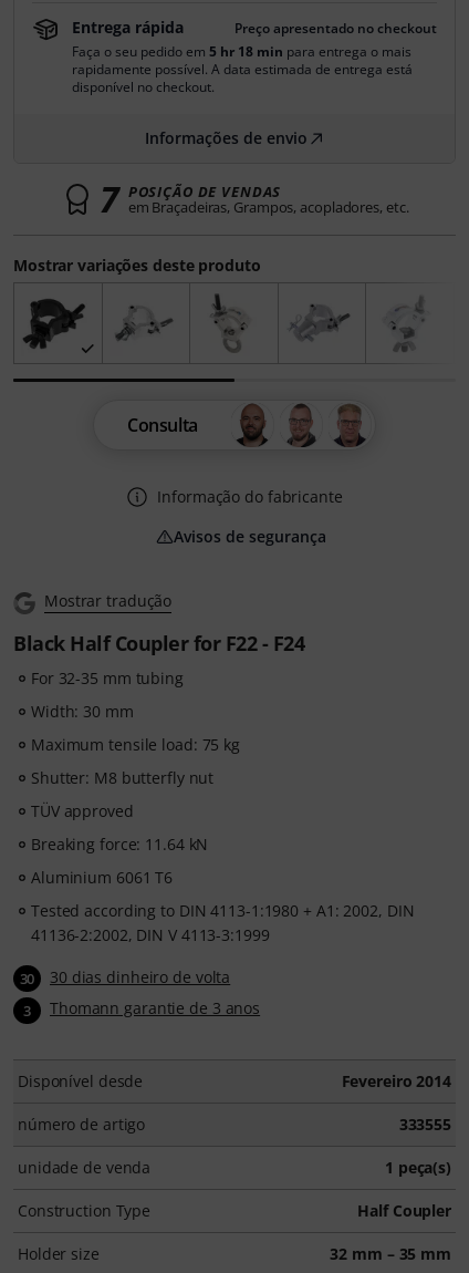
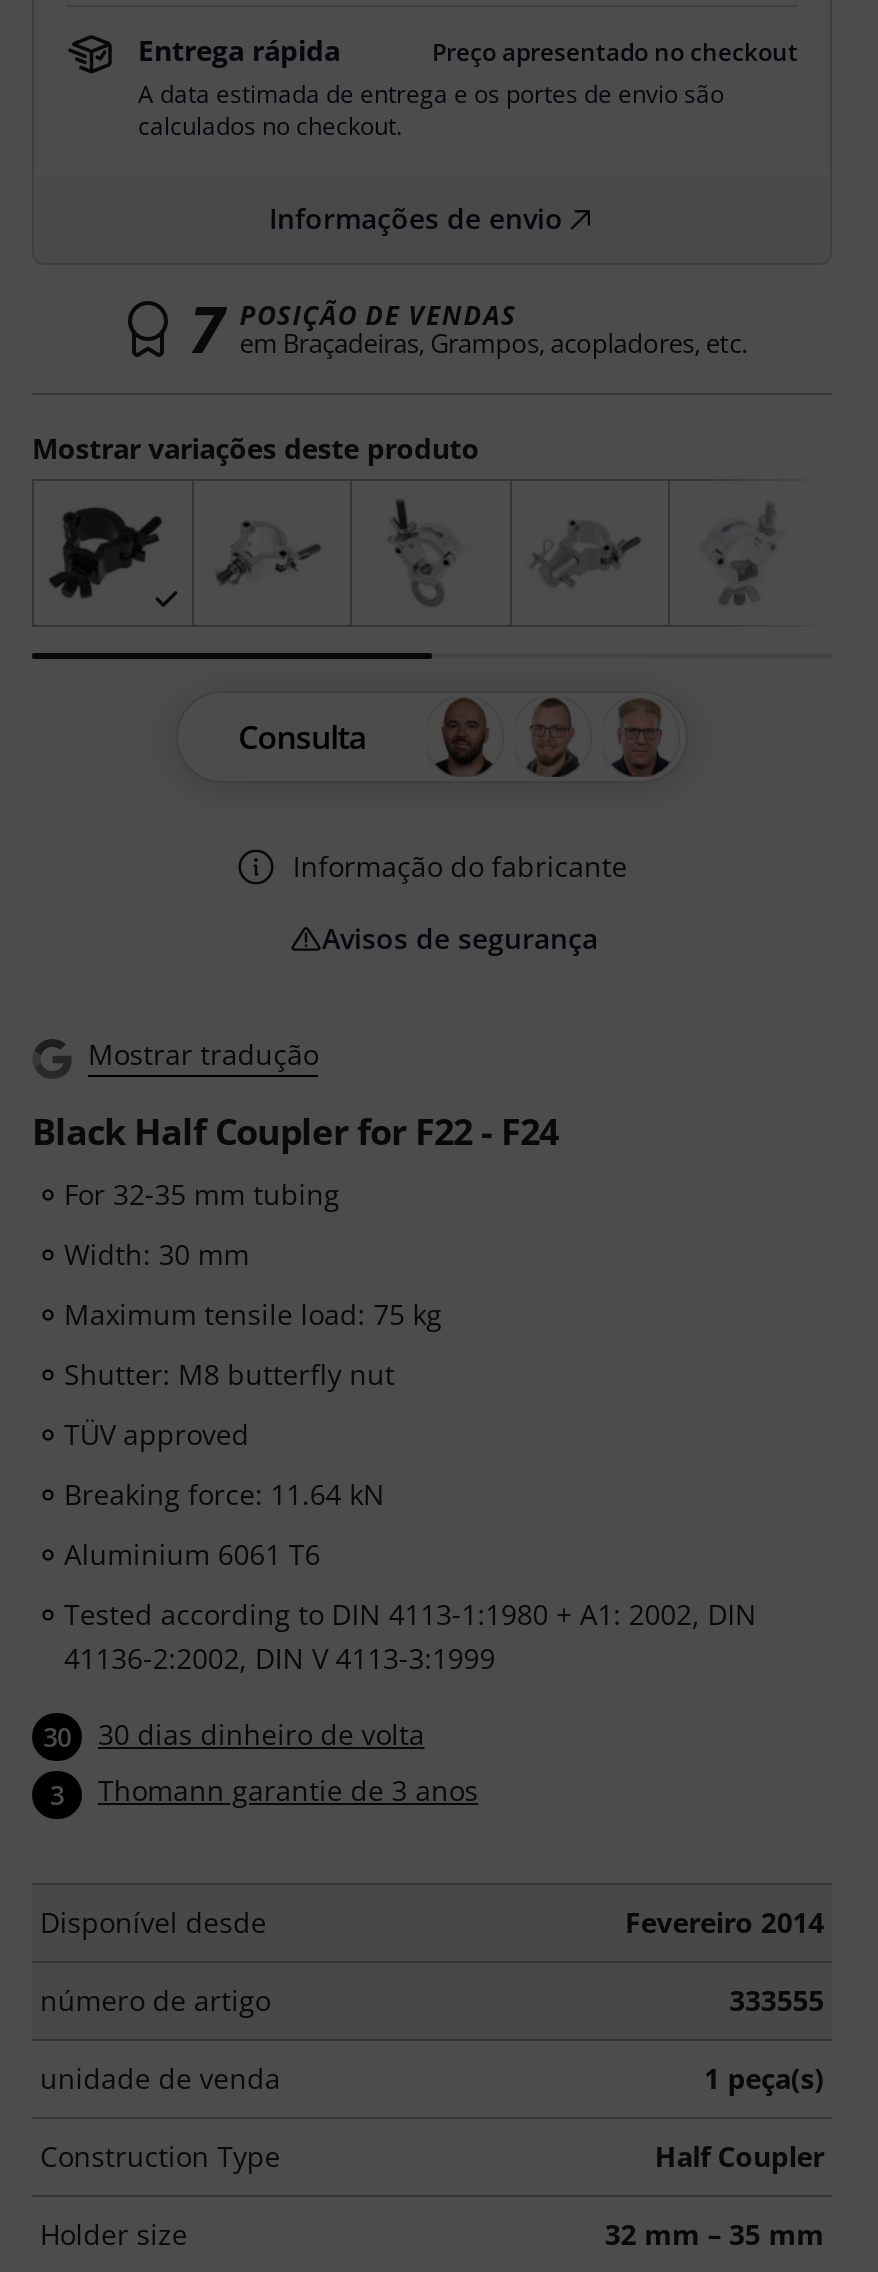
- Faça o seu pedido em 5 hr 18 min para entrega o mais
- rapidamente possível. A data estimada de entrega está
- disponível no checkout.
+ A data estimada de entrega e os portes de envio são
+ calculados no checkout.
